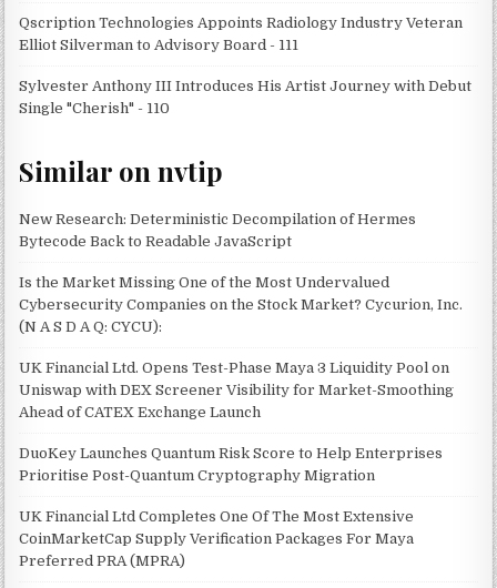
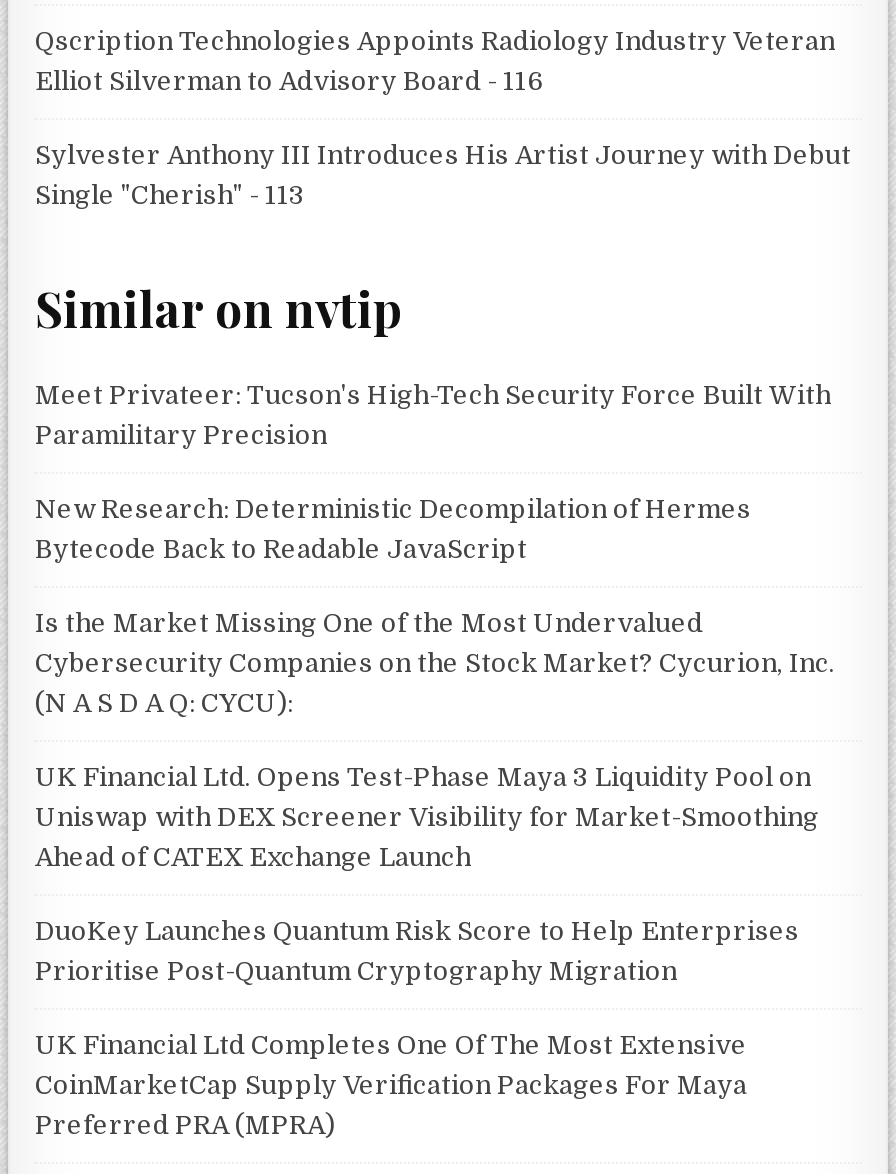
- Elliot Silverman to Advisory Board - 111
+ Elliot Silverman to Advisory Board - 116

- Single "Cherish" - 110
+ Single "Cherish" - 113

+ Meet Privateer: Tucson's High-Tech Security Force Built With
+ Paramilitary Precision
